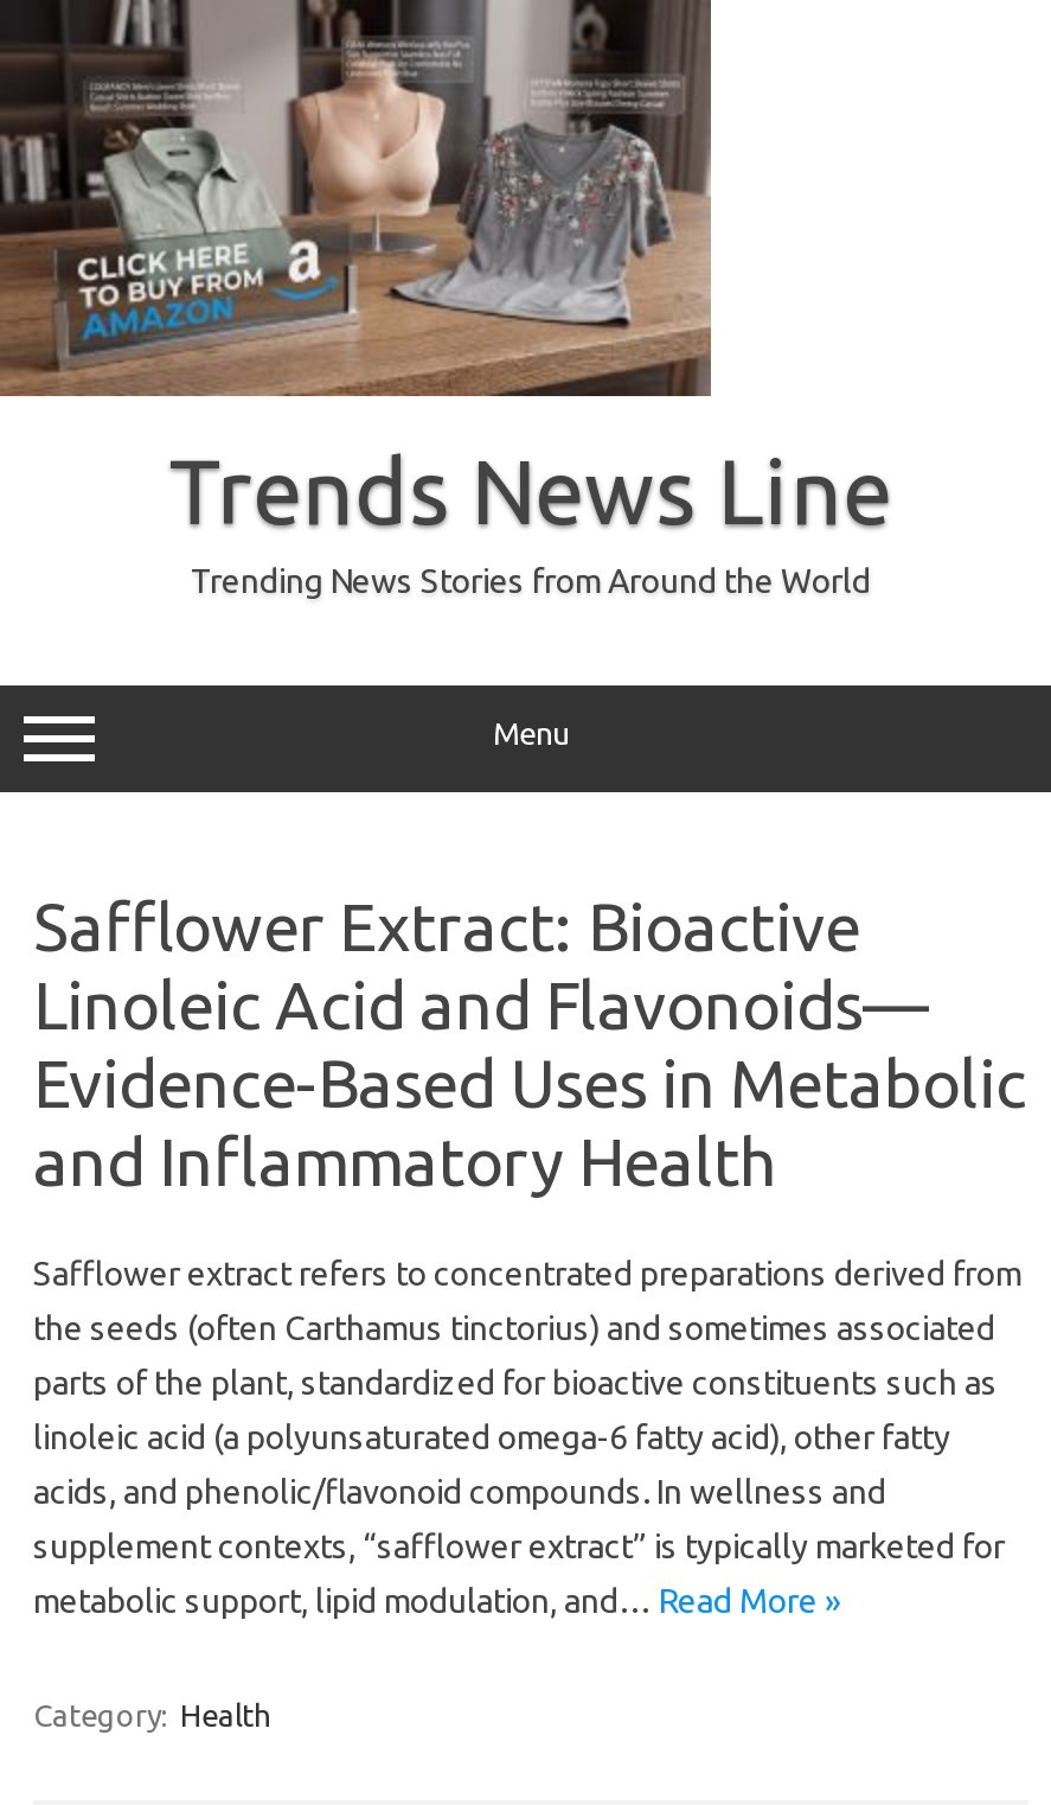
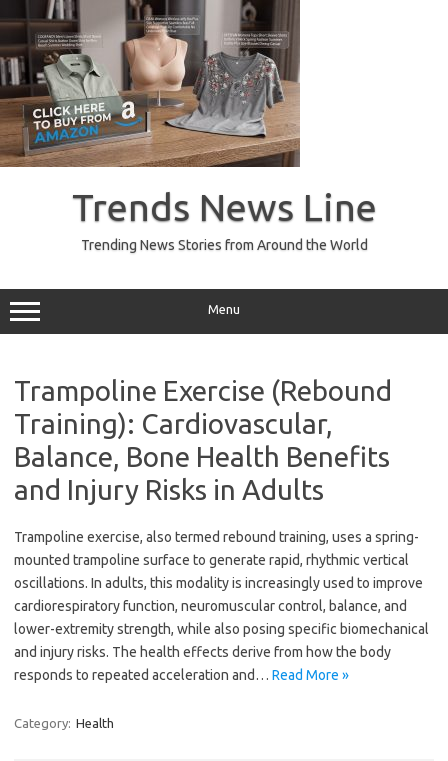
- Safflower Extract: Bioactive
- Linoleic Acid and Flavonoids—
- Evidence-Based Uses in Metabolic
- and Inflammatory Health
+ Trampoline Exercise (Rebound
+ Training): Cardiovascular,
+ Balance, Bone Health Benefits
+ and Injury Risks in Adults

- Safflower extract refers to concentrated preparations derived from
- the seeds (often Carthamus tinctorius) and sometimes associated
- parts of the plant, standardized for bioactive constituents such as
- linoleic acid (a polyunsaturated omega-6 fatty acid), other fatty
- acids, and phenolic/flavonoid compounds. In wellness and
- supplement contexts, “safflower extract” is typically marketed for
- metabolic support, lipid modulation, and… Read More »
+ Trampoline exercise, also termed rebound training, uses a spring-
+ mounted trampoline surface to generate rapid, rhythmic vertical
+ oscillations. In adults, this modality is increasingly used to improve
+ cardiorespiratory function, neuromuscular control, balance, and
+ lower-extremity strength, while also posing specific biomechanical
+ and injury risks. The health effects derive from how the body
+ responds to repeated acceleration and… Read More »
